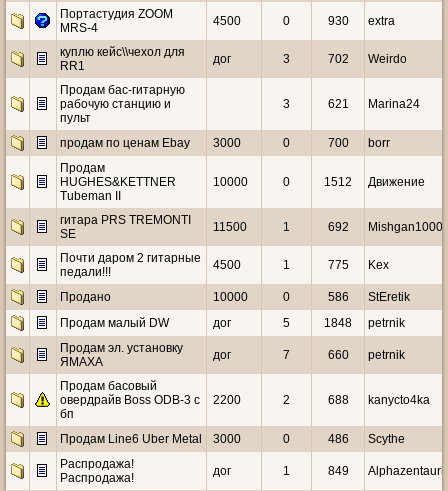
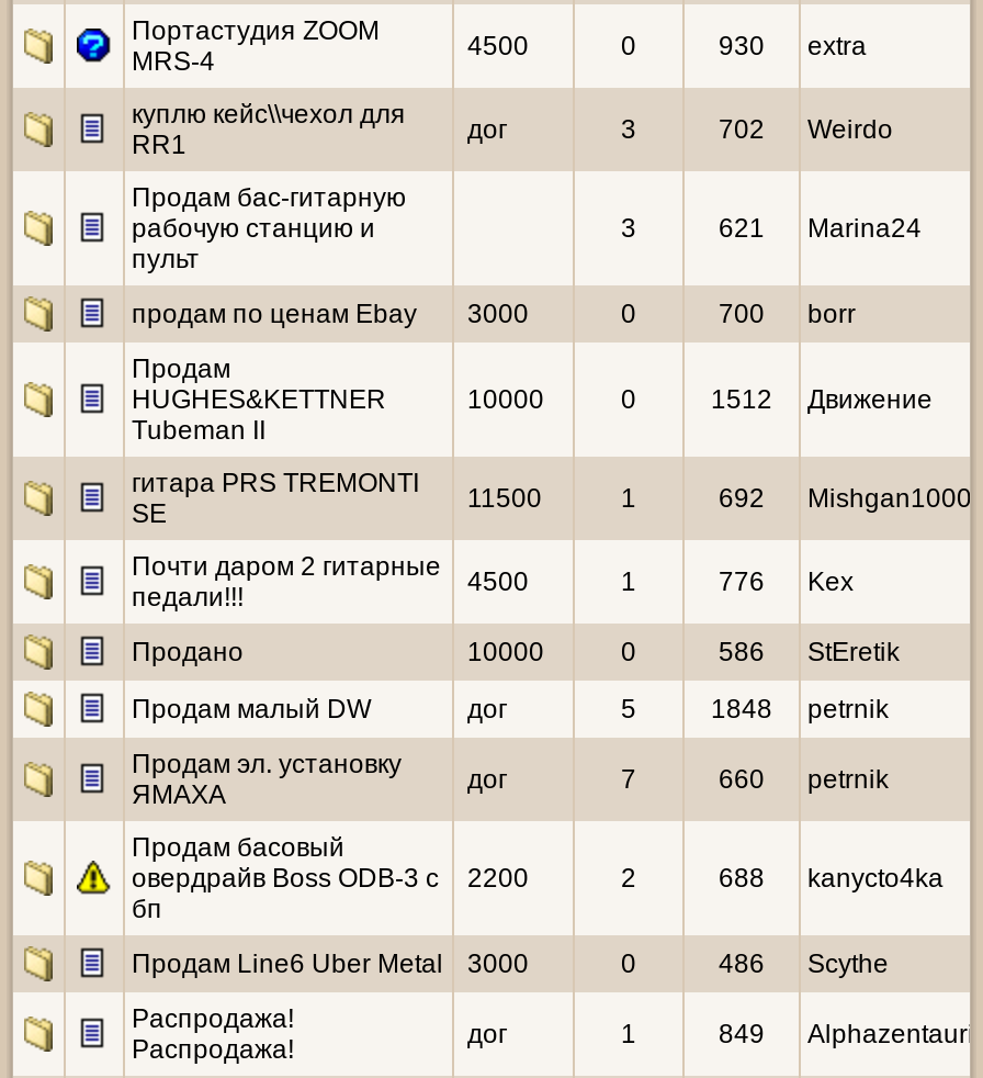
- 775 Kex
+ 776 Kex
